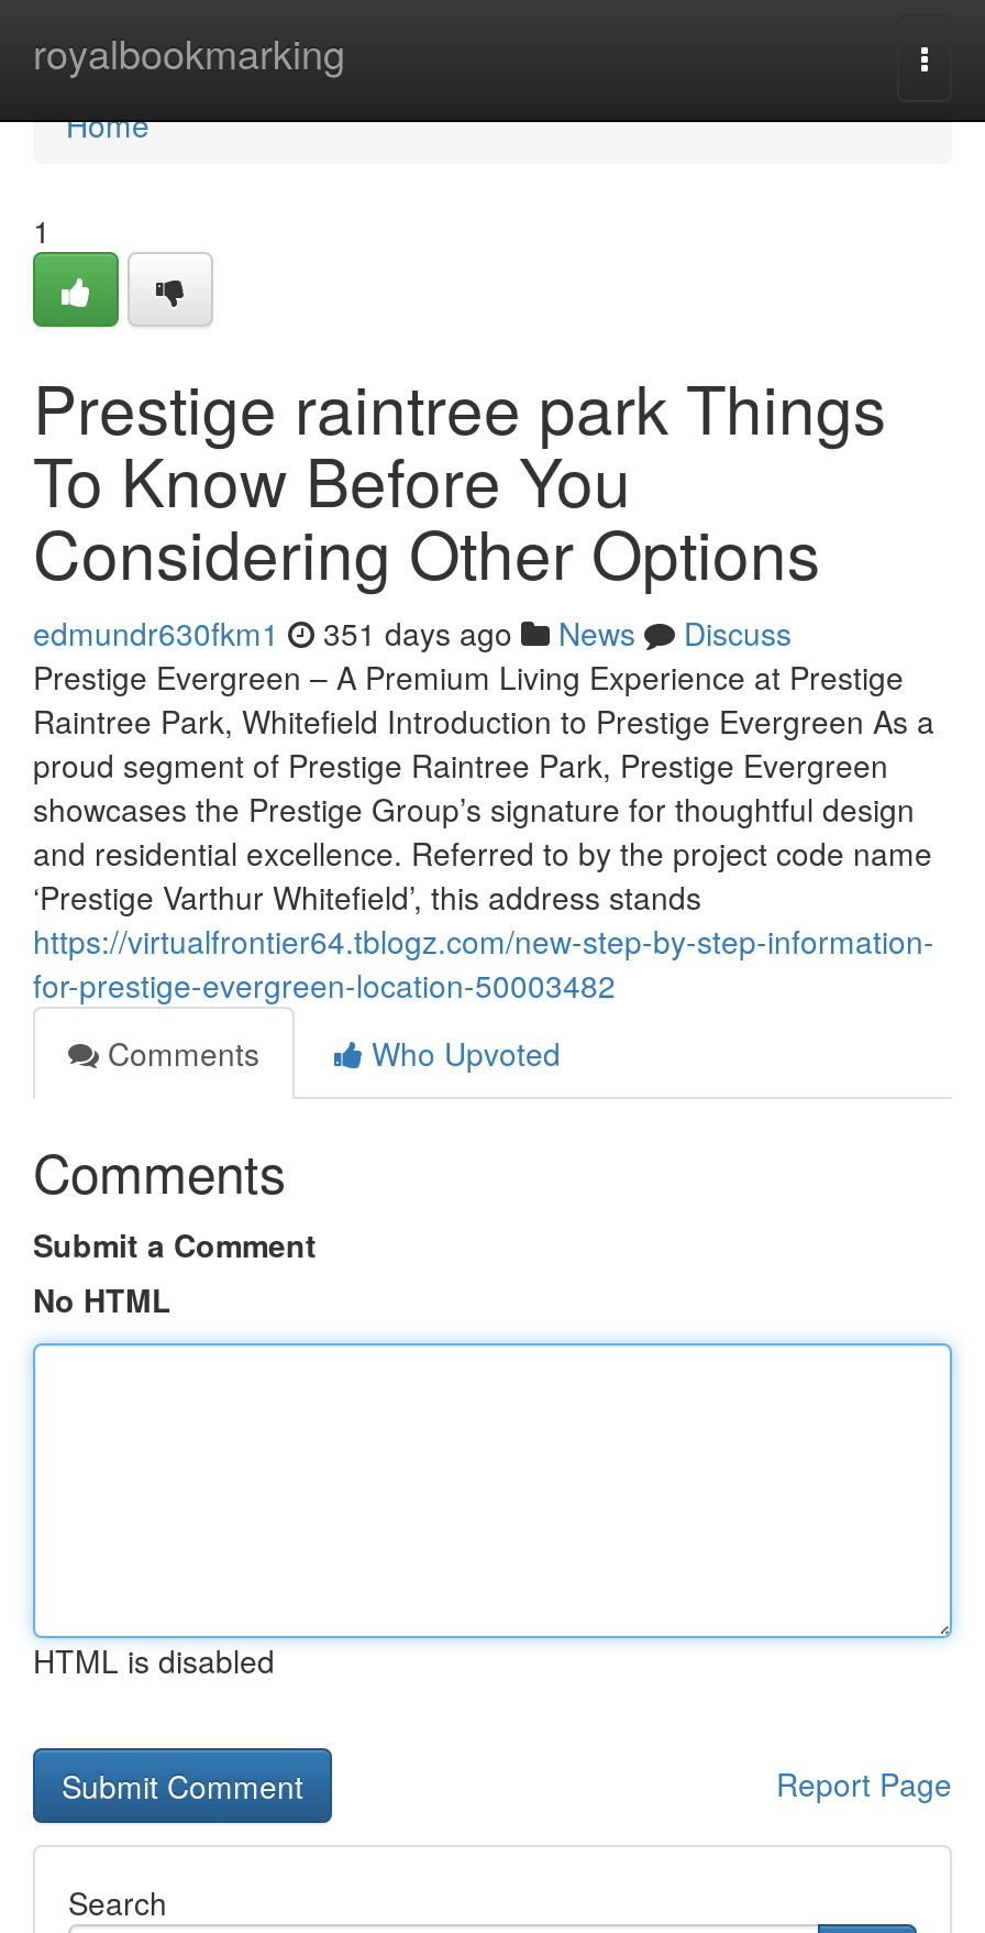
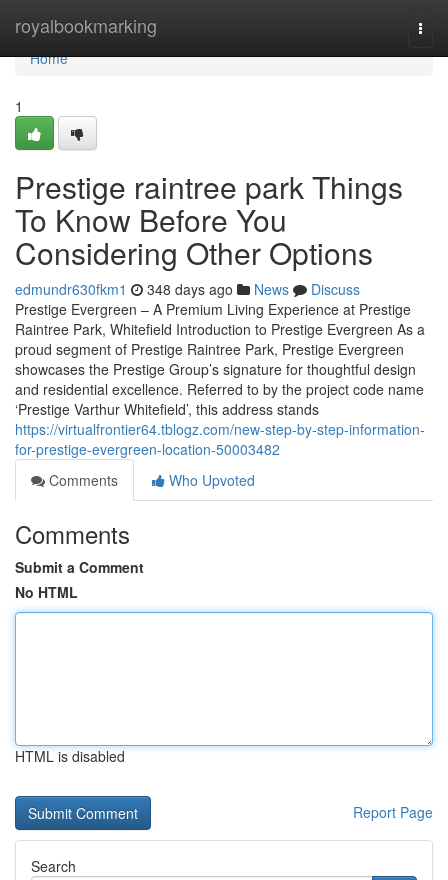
- edmundr630fkm1 351 days ago News Discuss
+ edmundr630fkm1 348 days ago News Discuss
